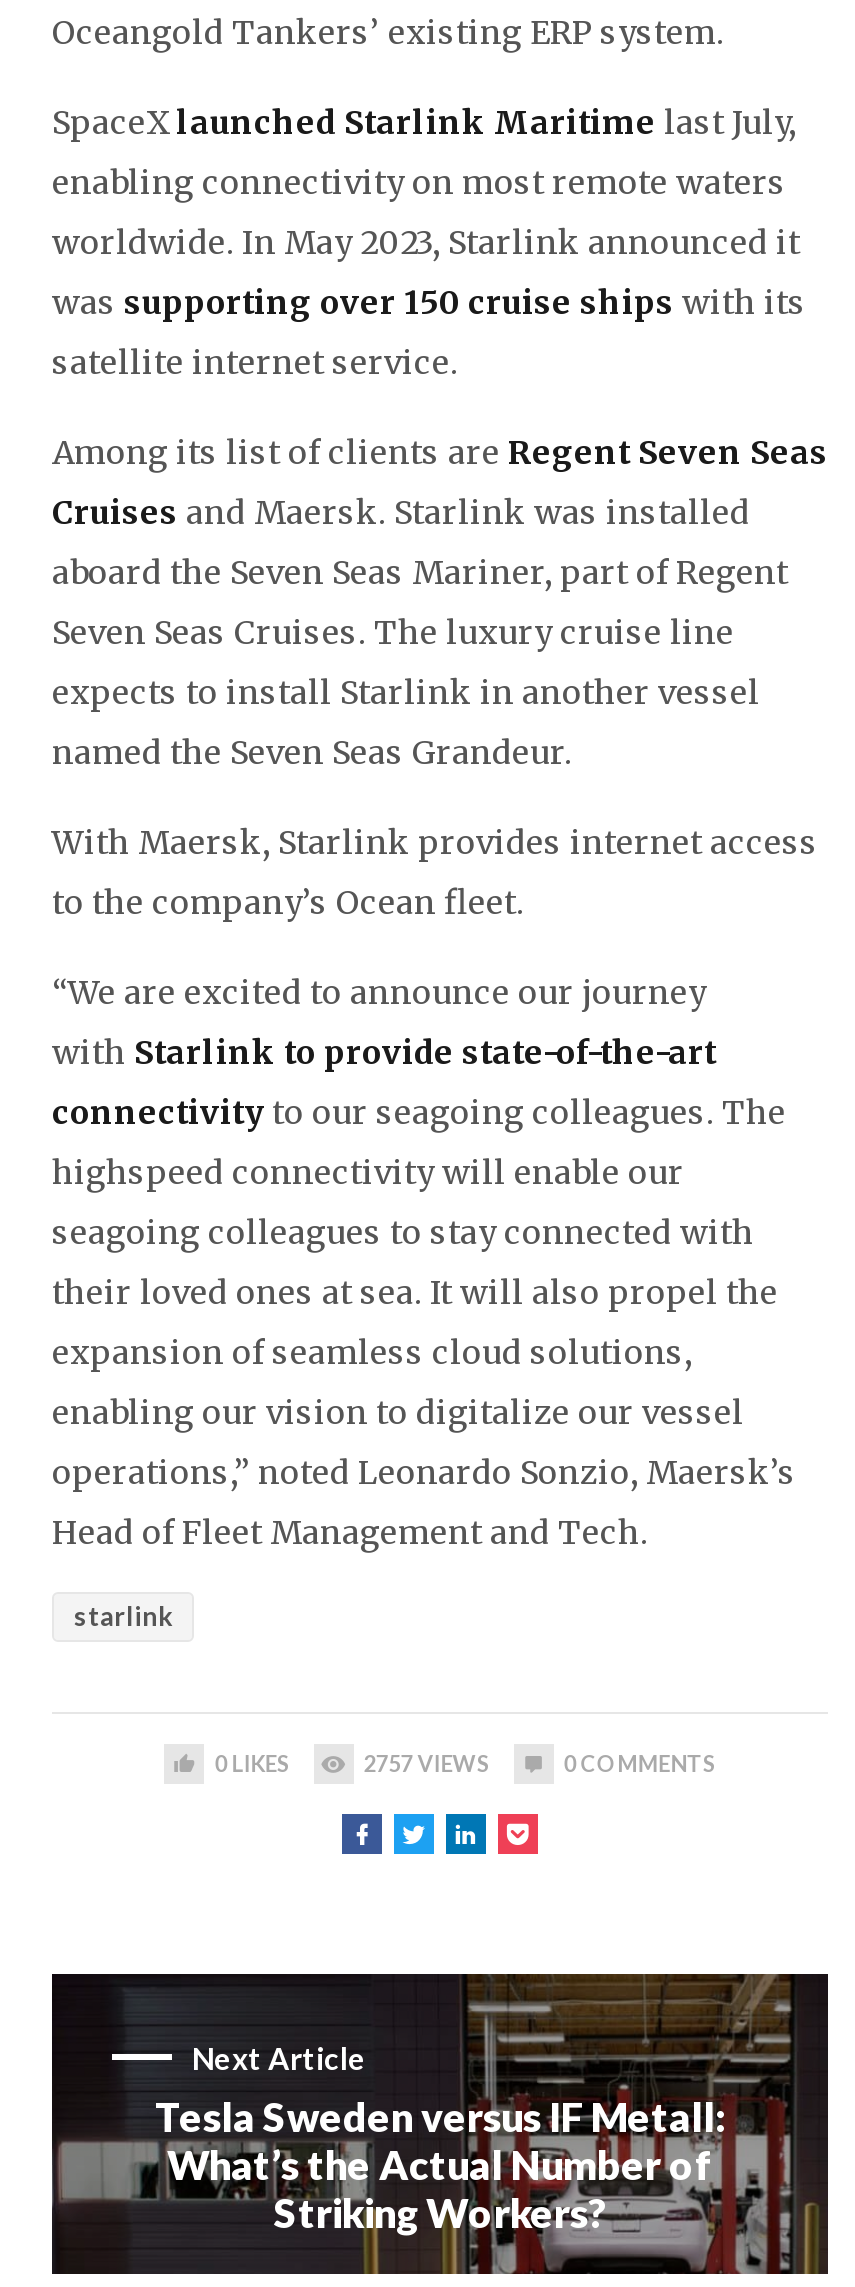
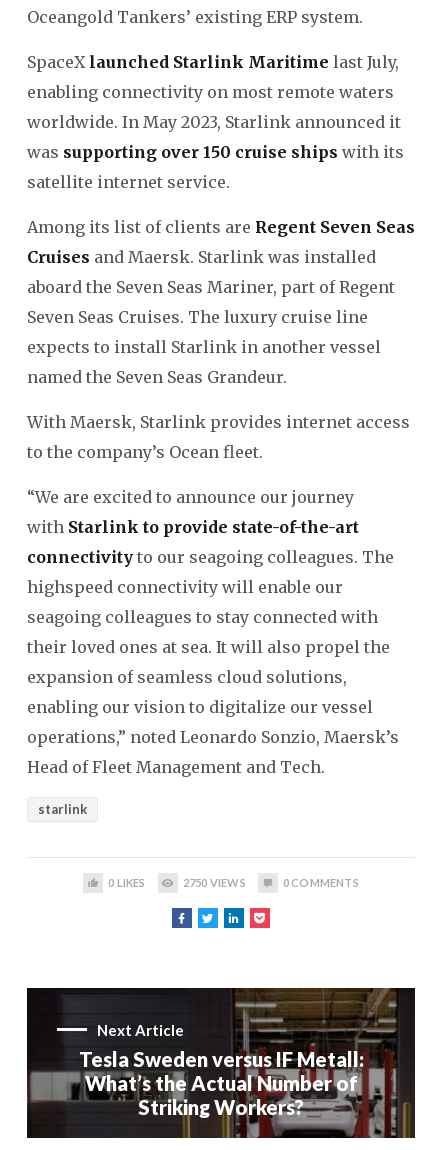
- 2757 VIEWS
+ 2750 VIEWS
